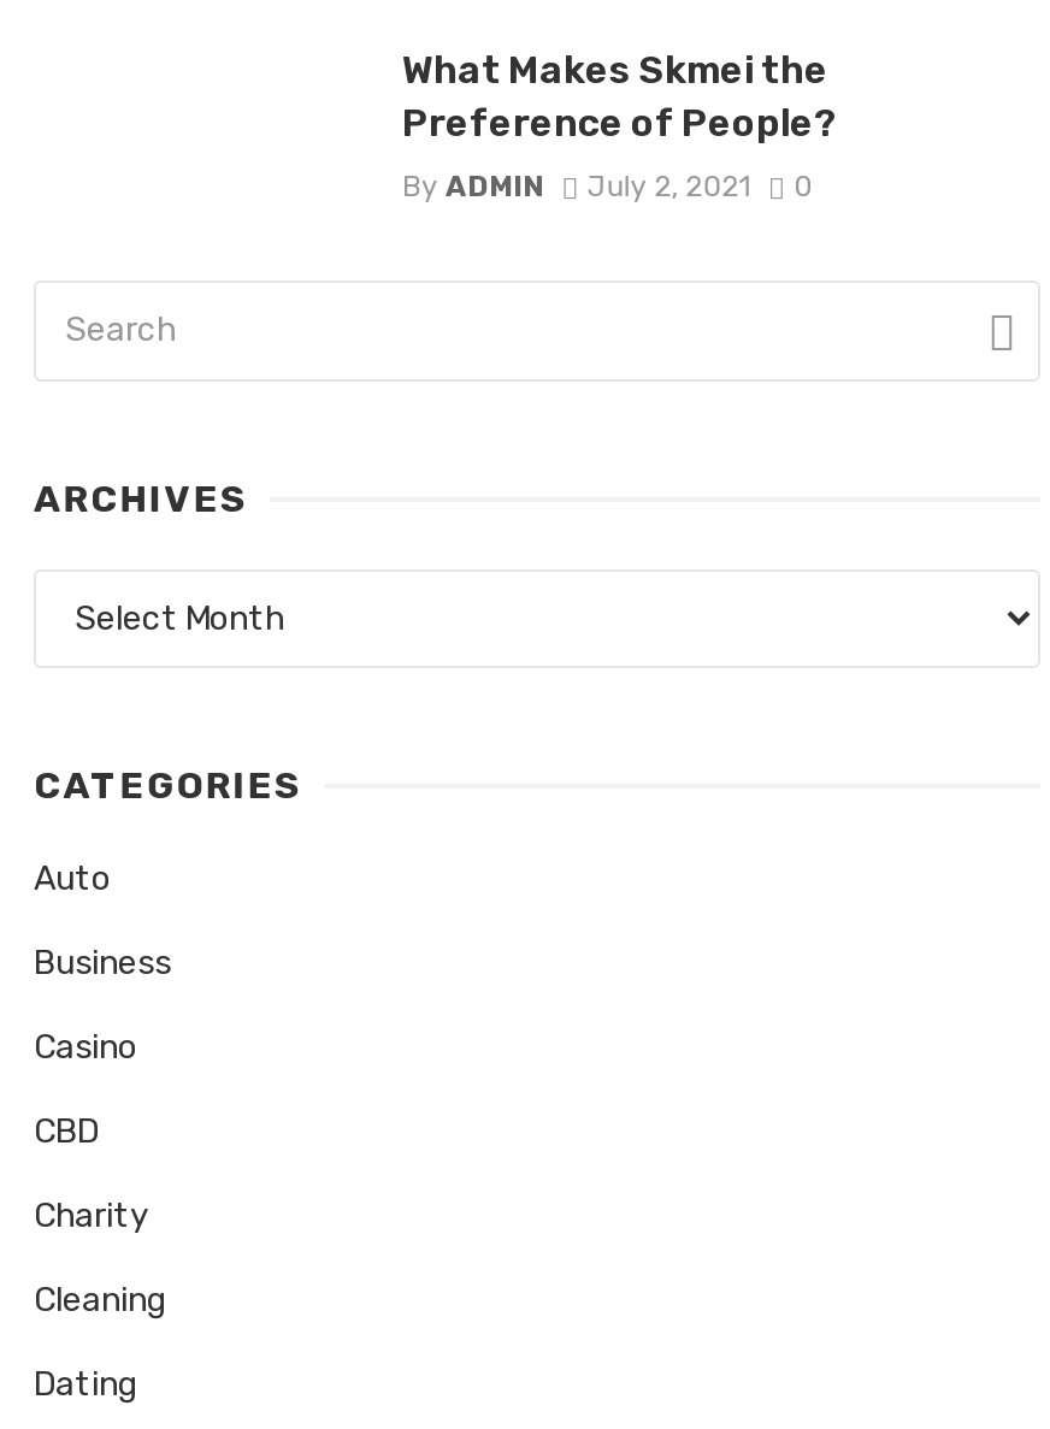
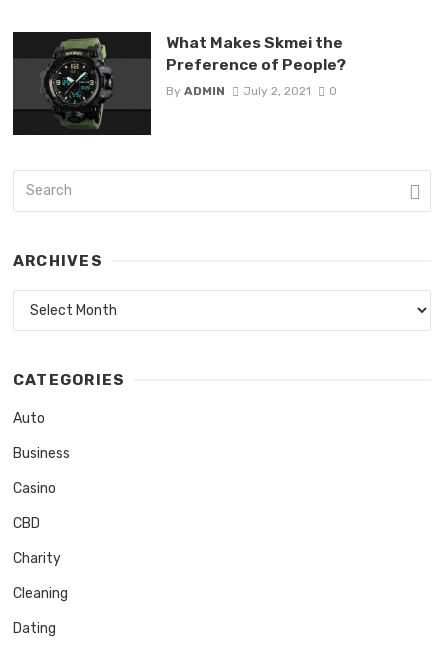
+ [image]
